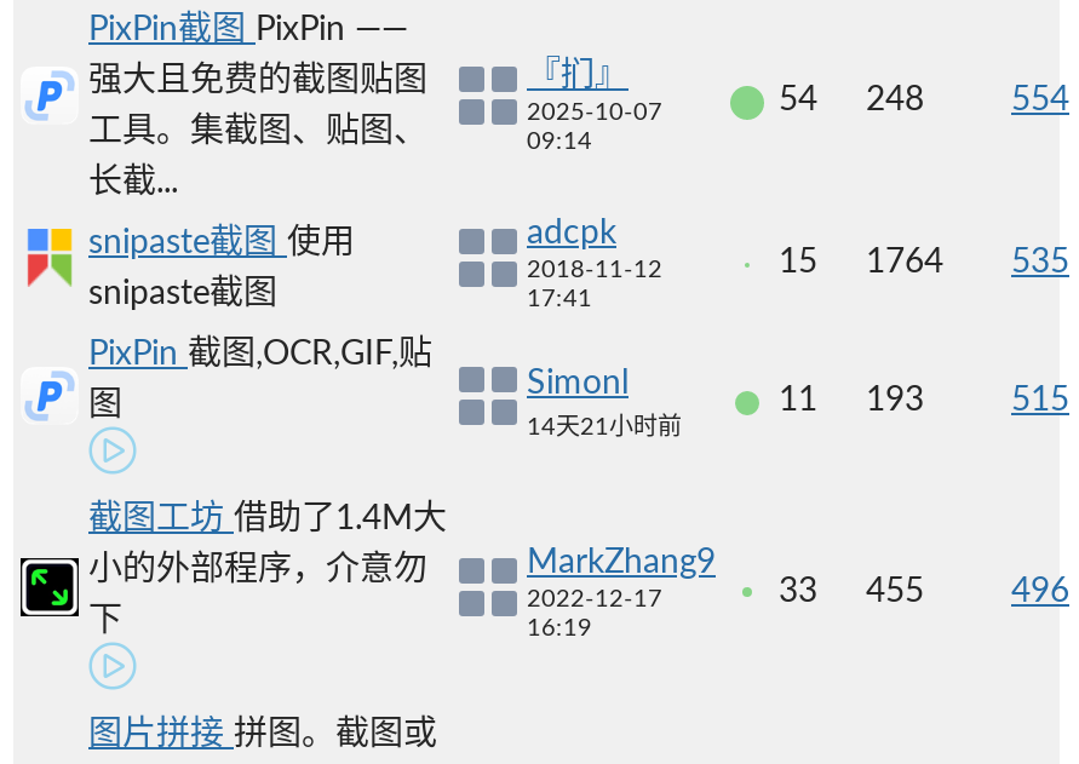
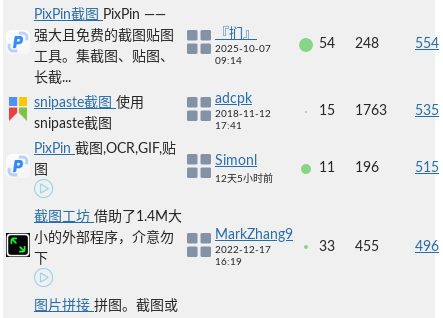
- 15 1764 535
+ 15 1763 535

- 11 193
+ 11 196

- 14天21小时前
+ 12天5小时前
